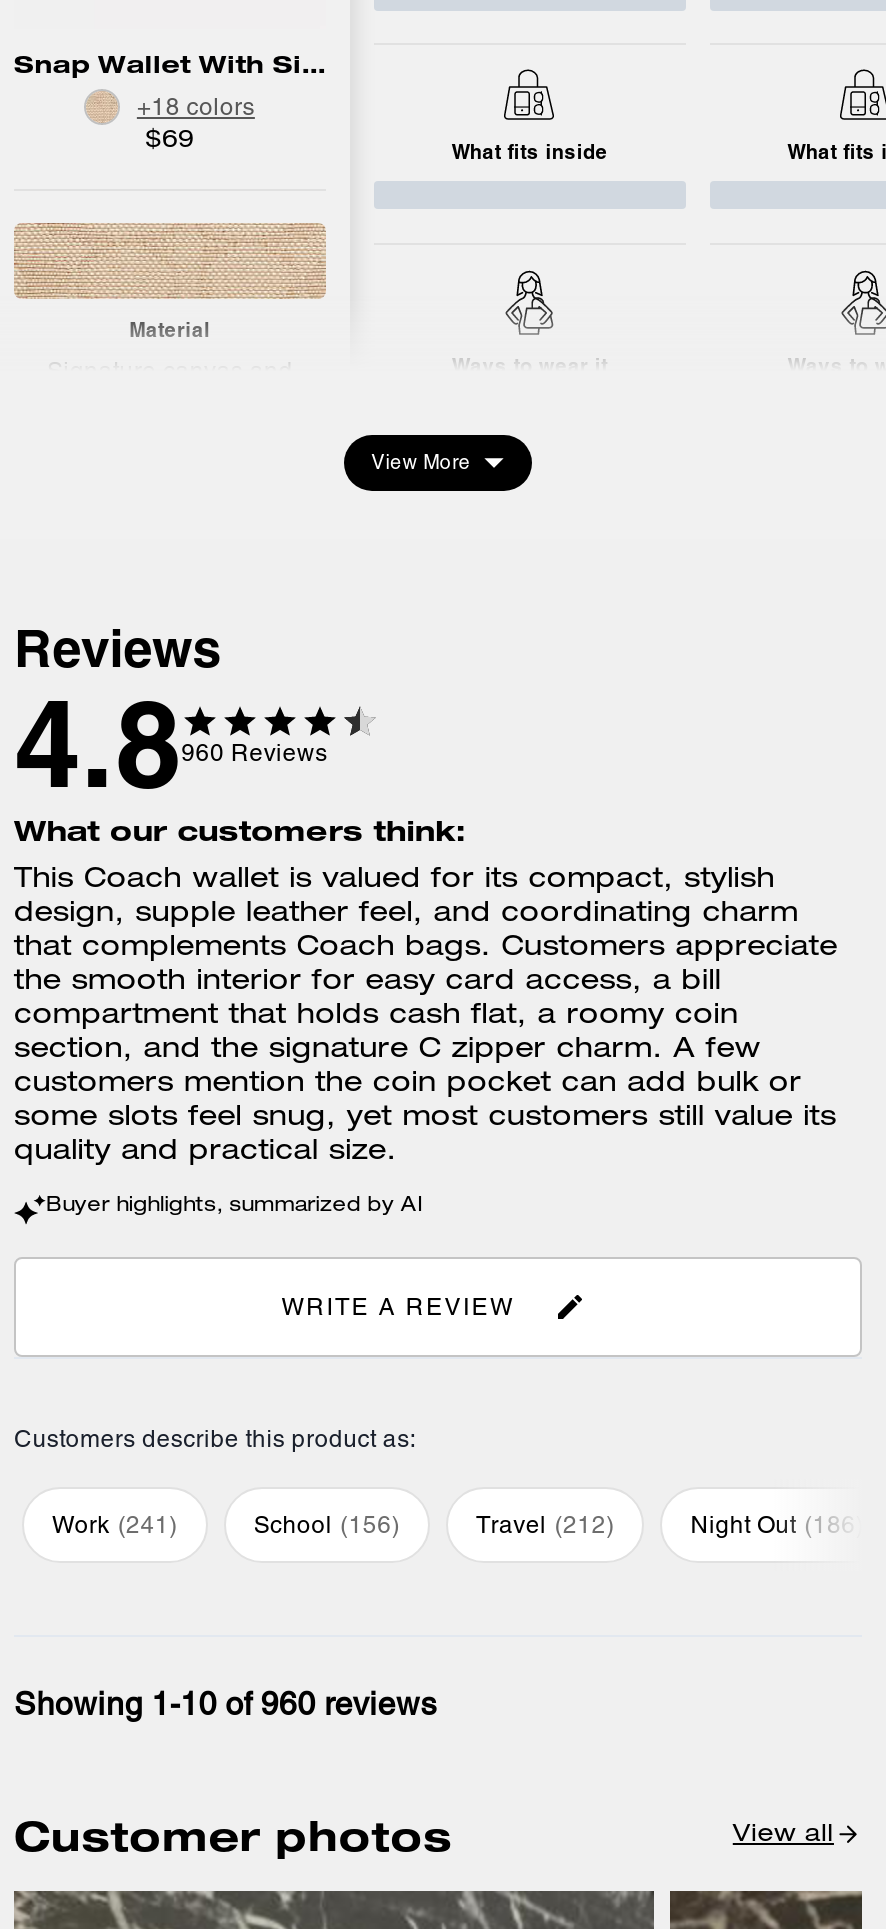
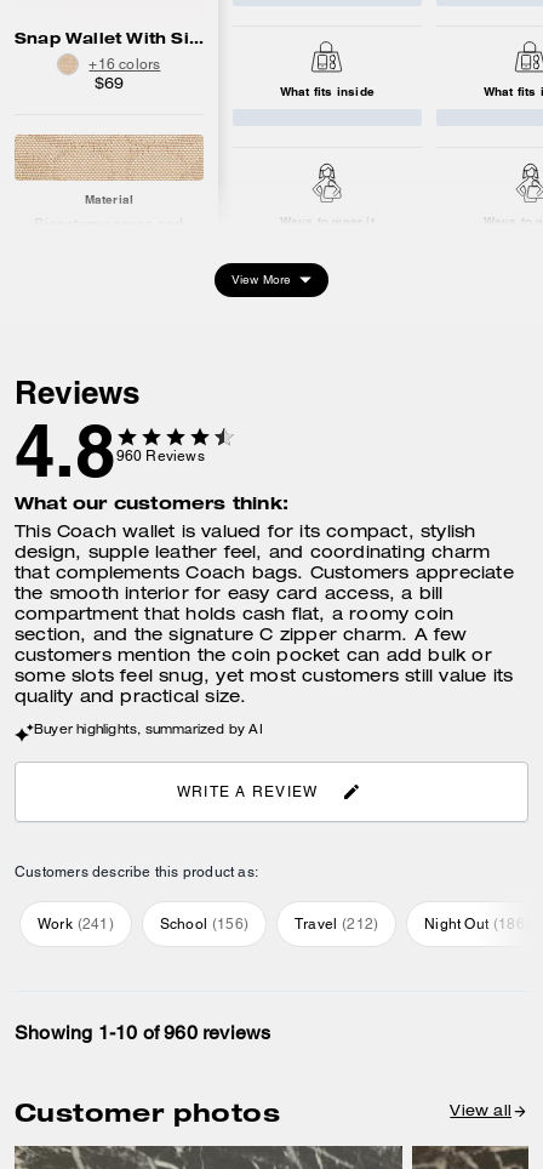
- +18 colors
+ +16 colors
